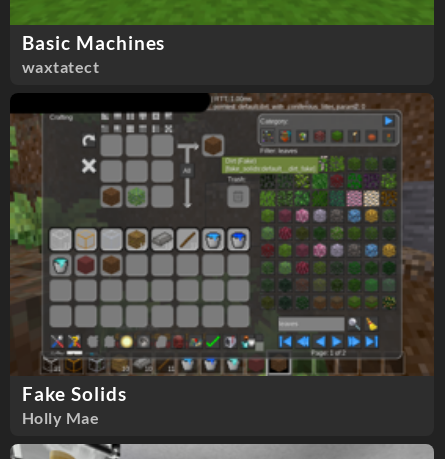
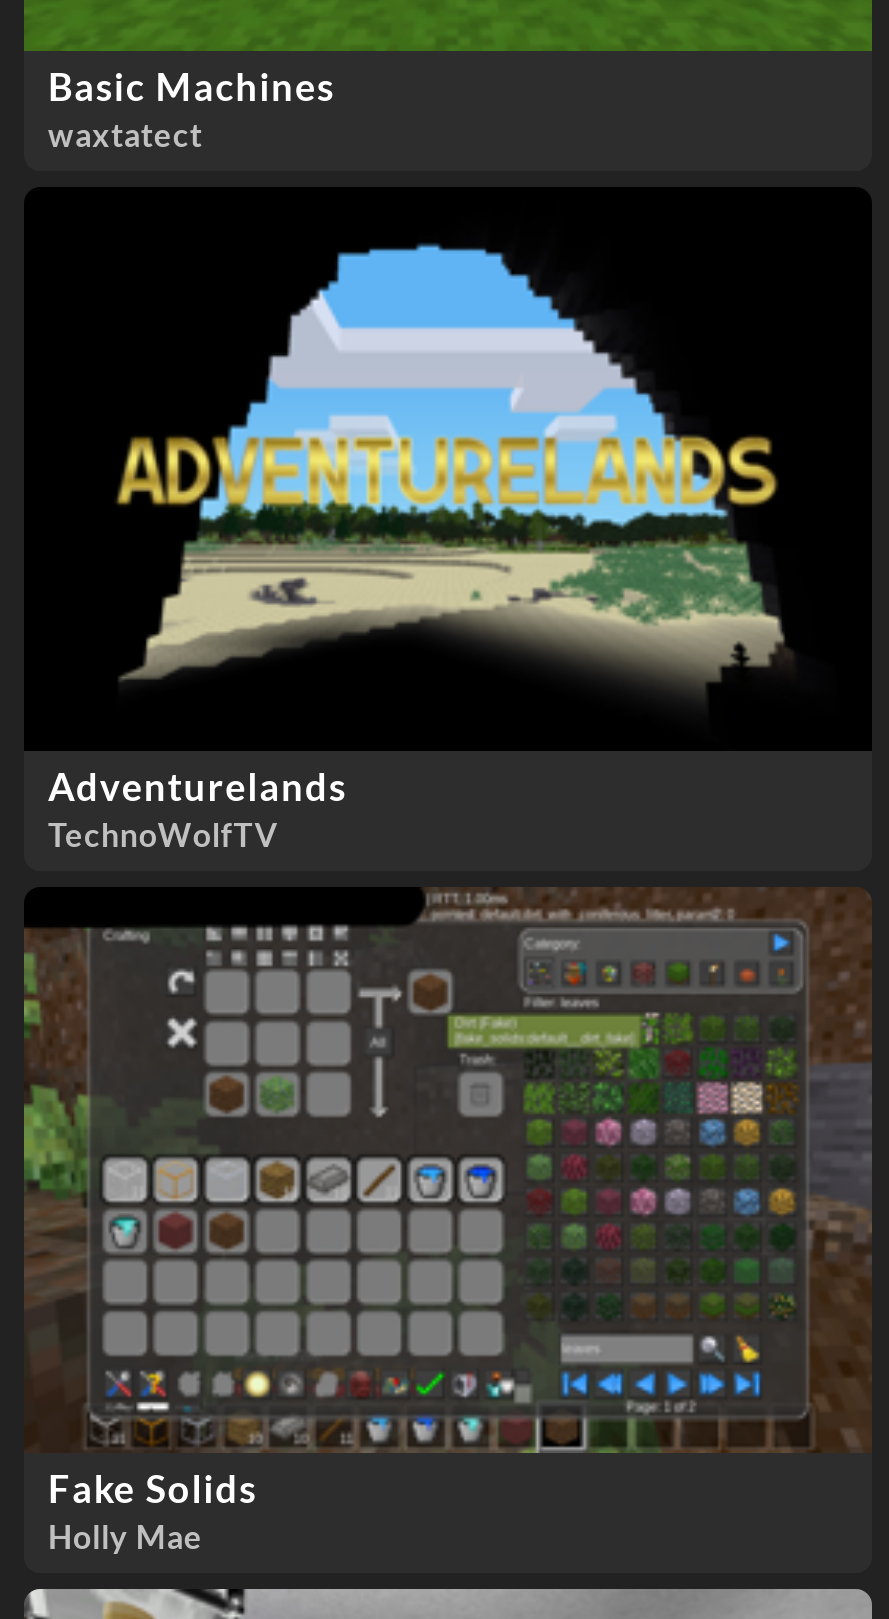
+ [image]
+ Adventurelands
+ TechnoWolfTV
